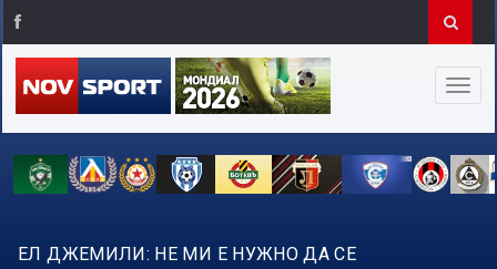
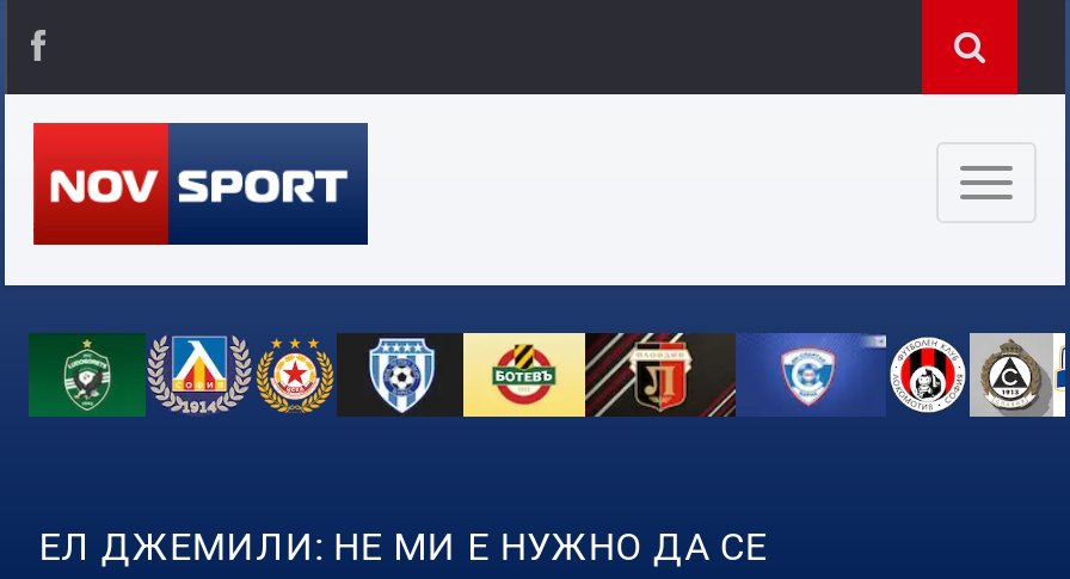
- [image]
